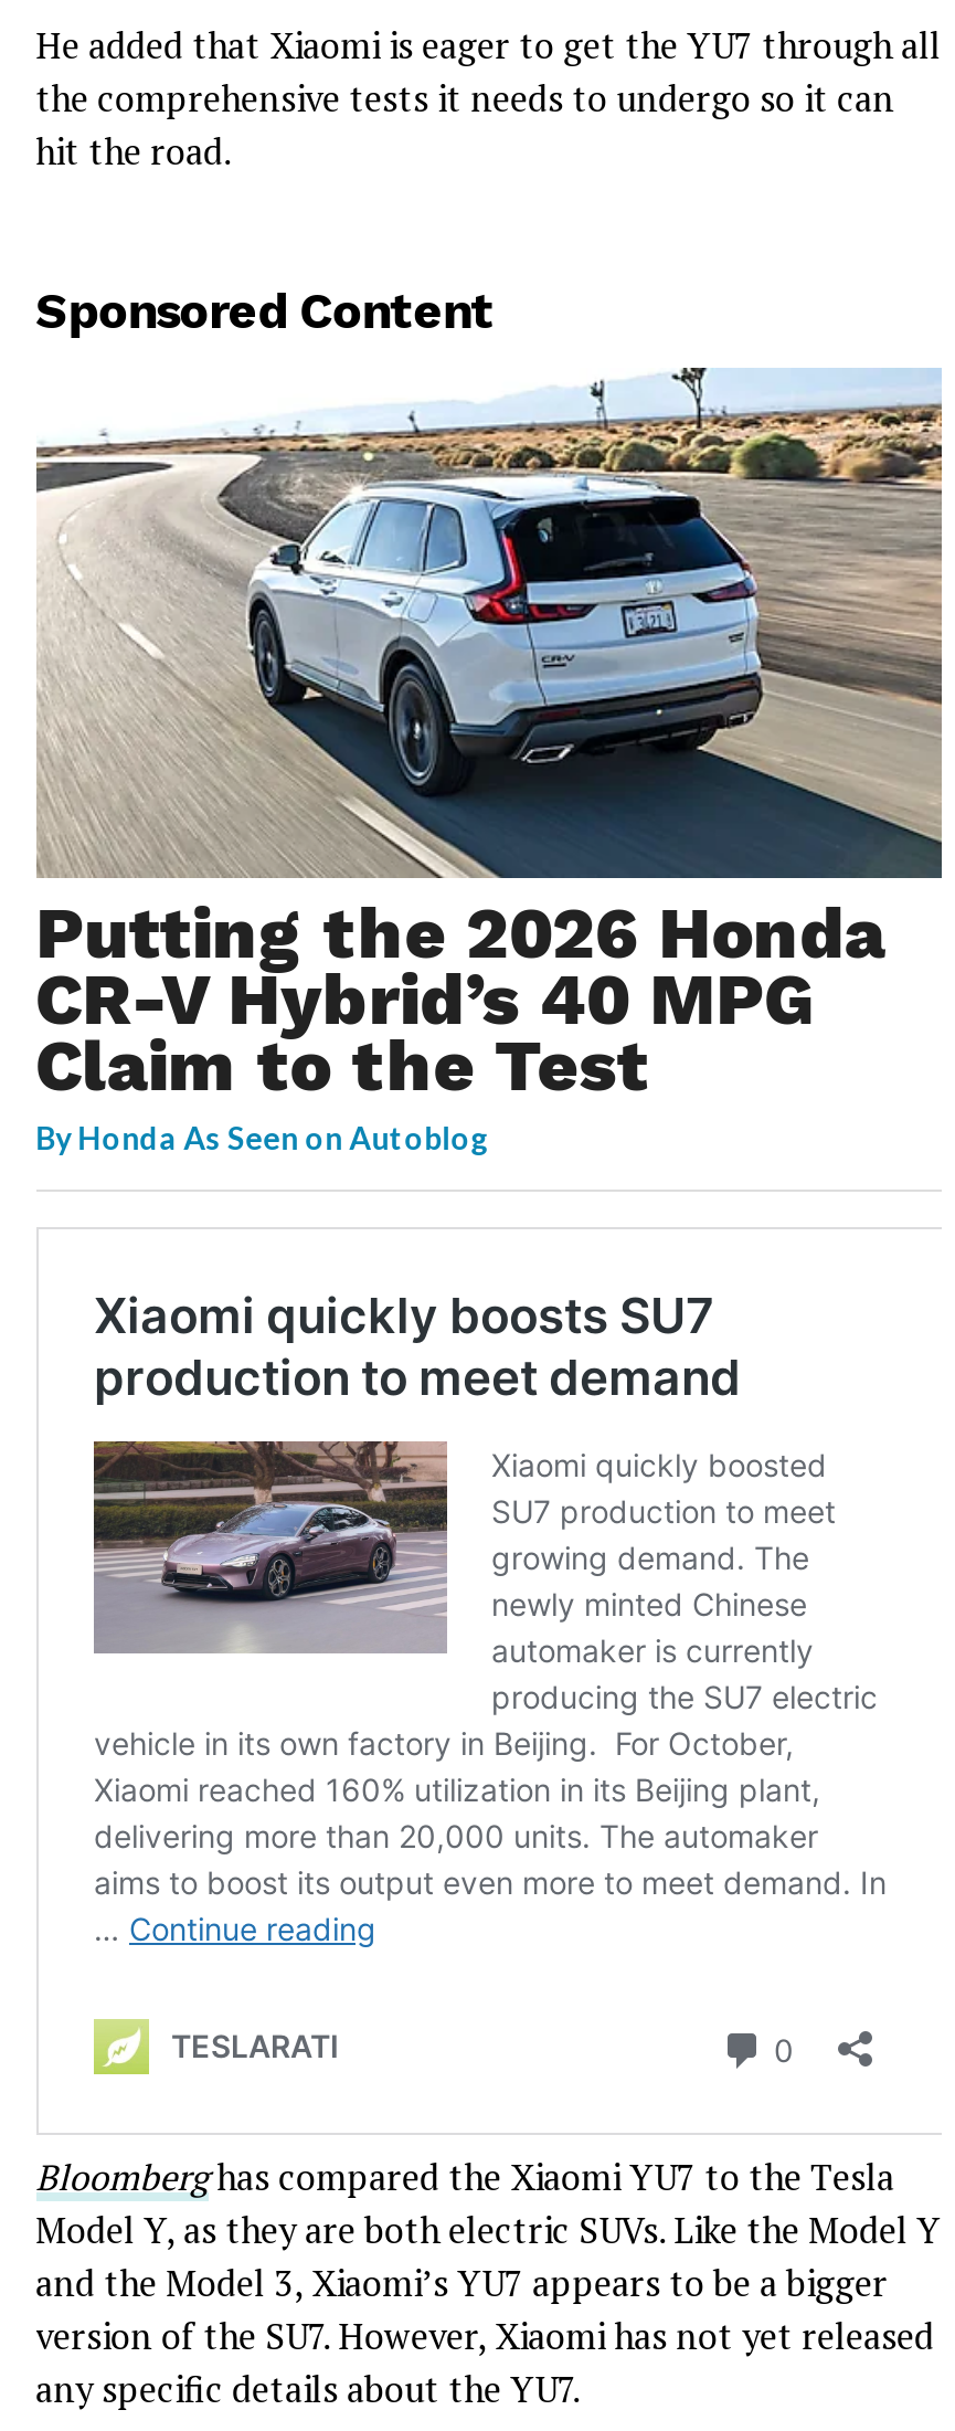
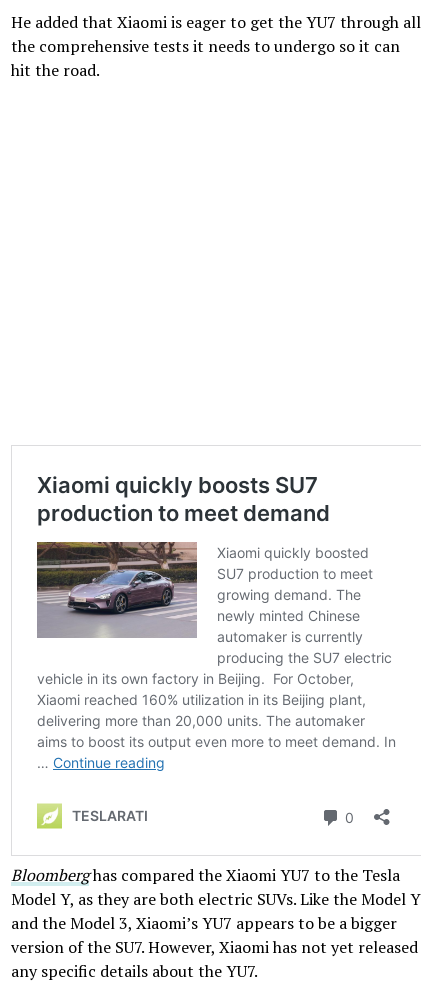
- Sponsored Content

- [image]
- Putting the 2026 Honda
- CR-V Hybrid’s 40 MPG
- Claim to the Test
- By Honda As Seen on Autoblog
